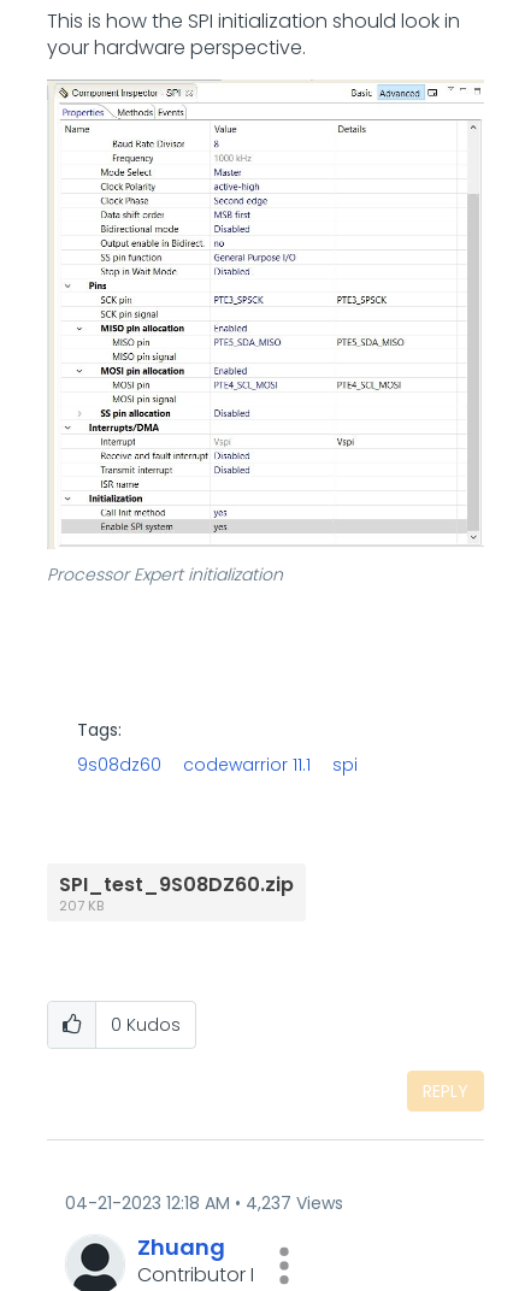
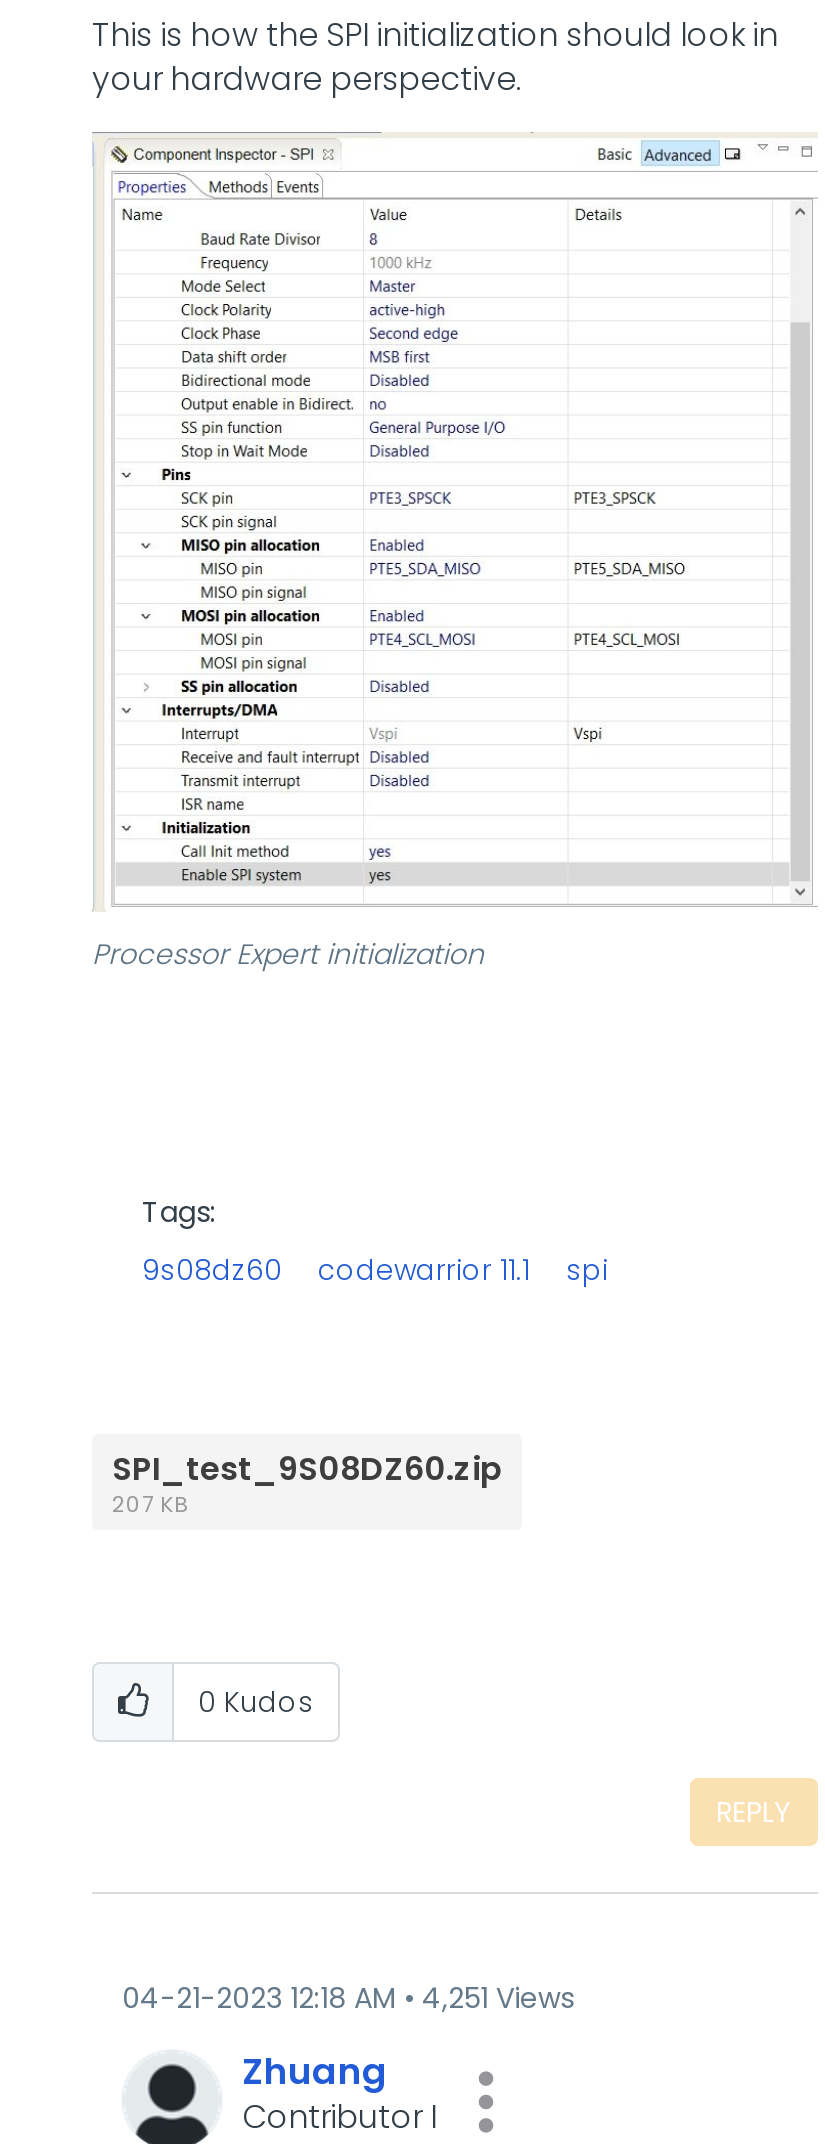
- 04-21-2023 12:18 AM 4,237 Views
+ 04-21-2023 12:18 AM 4,251 Views
